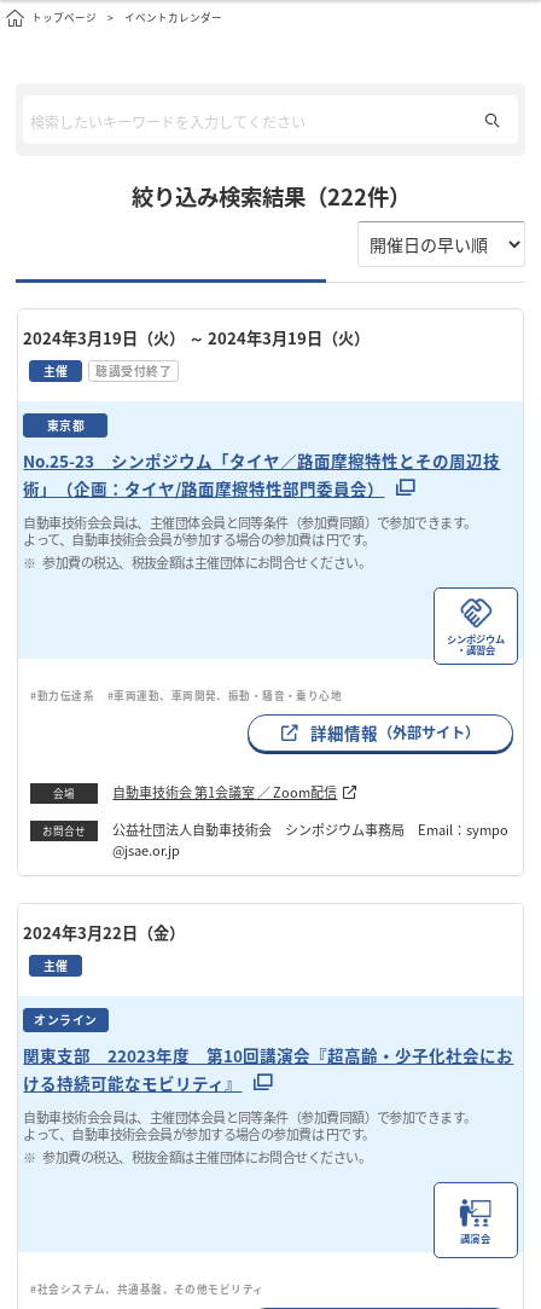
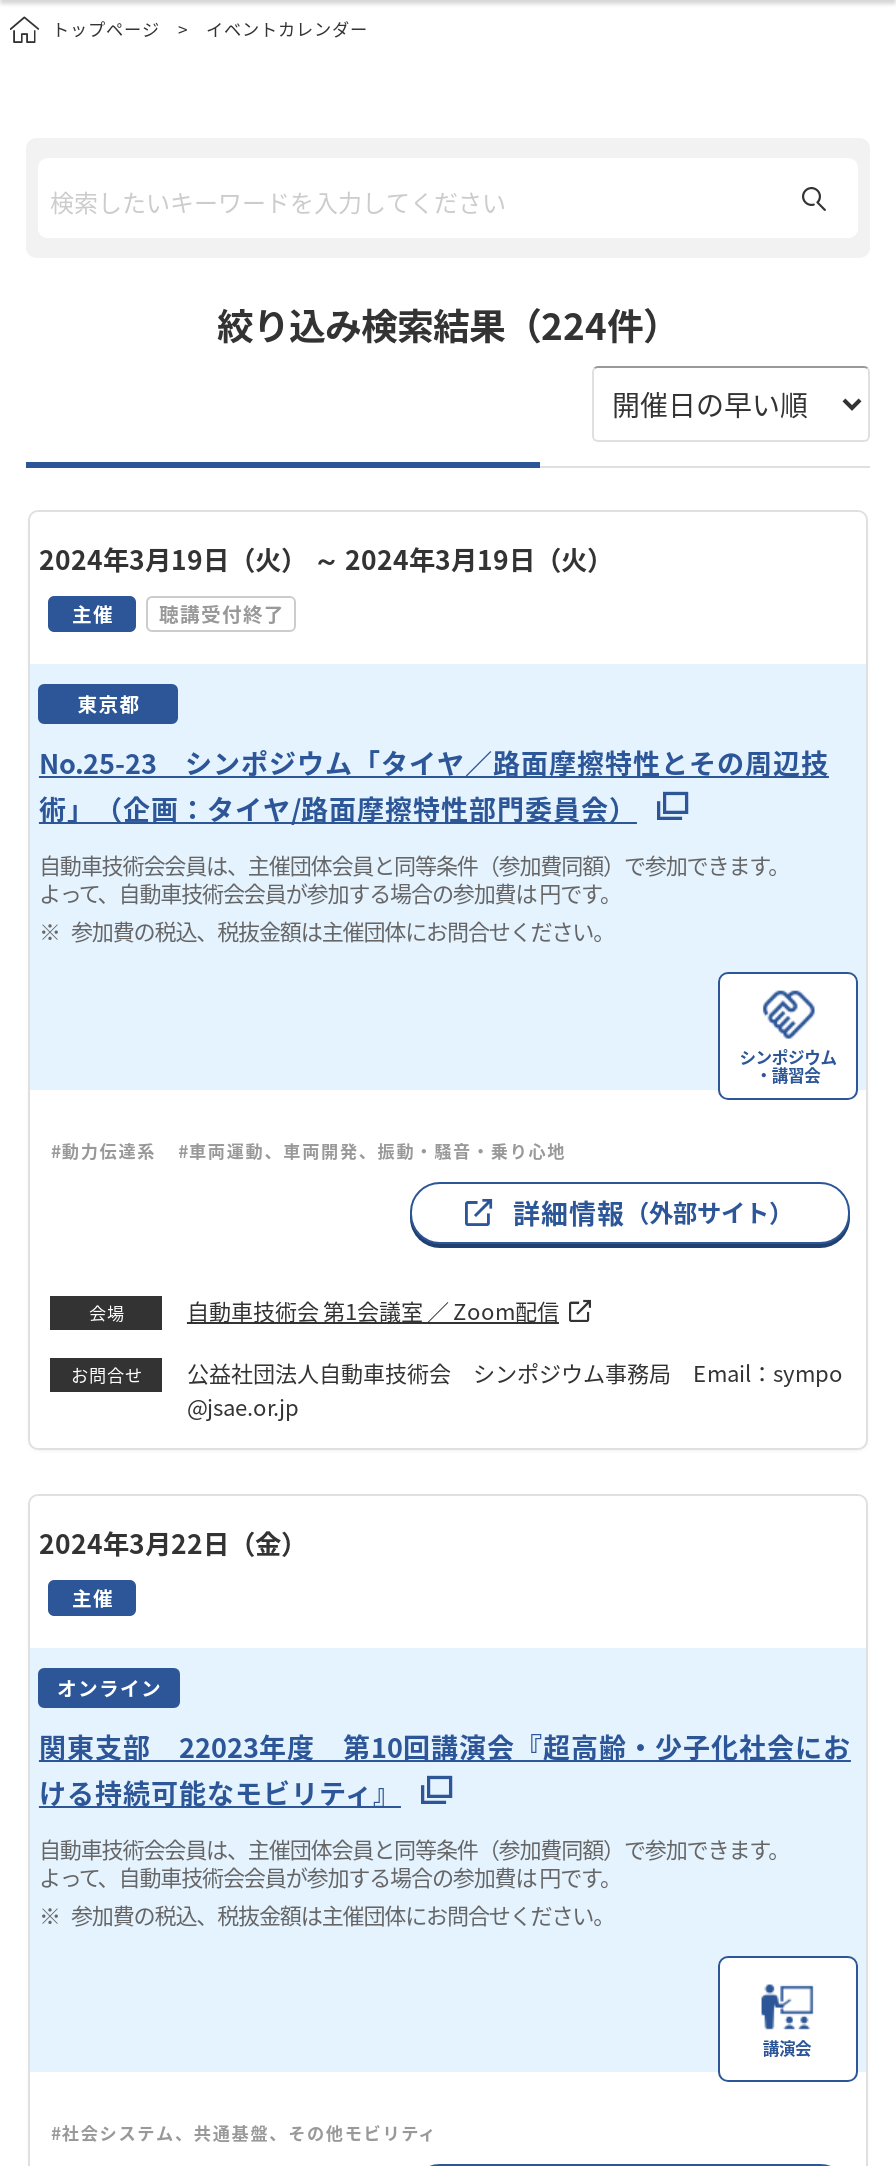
- 絞り込み検索結果（222件）
+ 絞り込み検索結果（224件）
